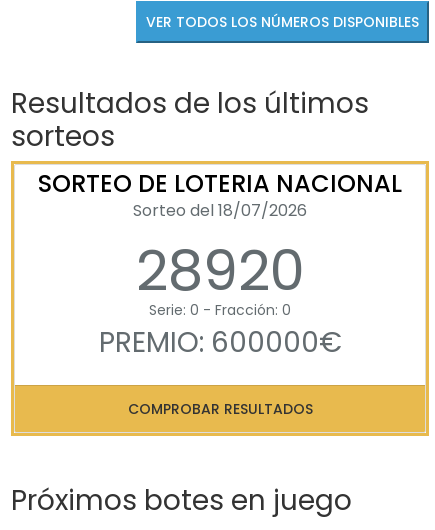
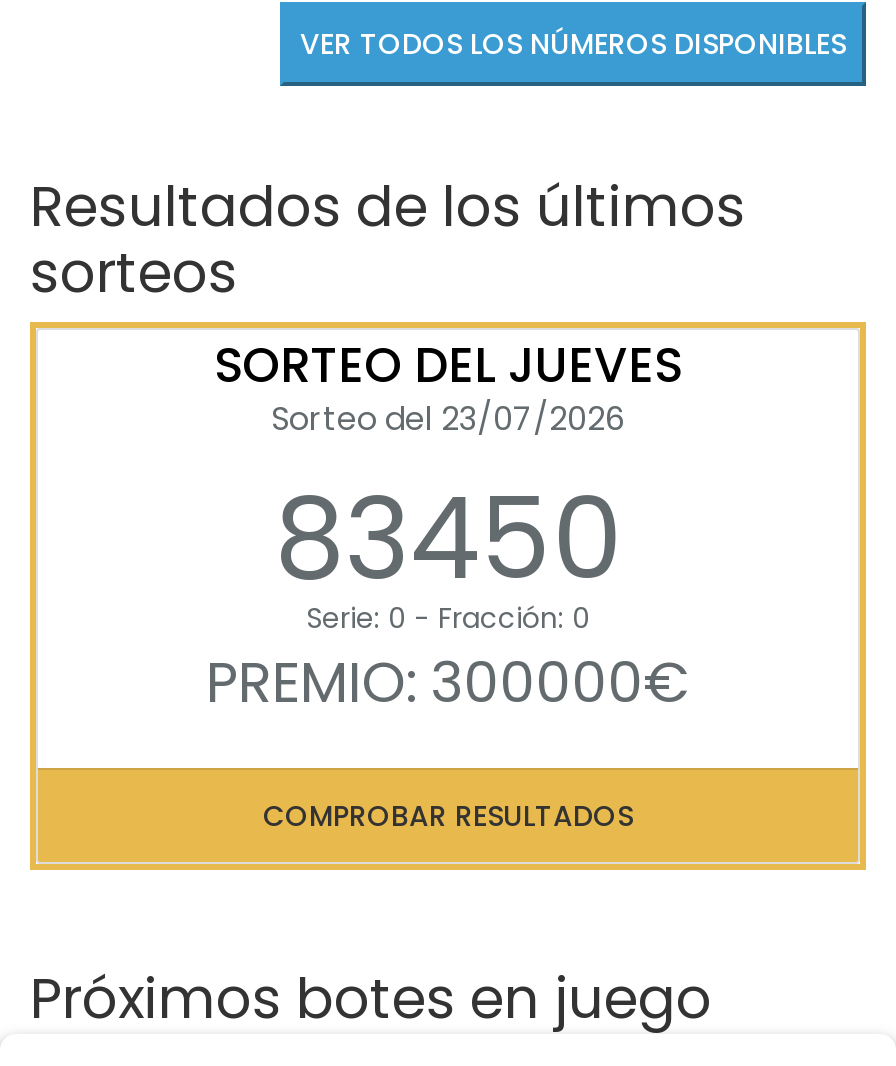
- SORTEO DE LOTERIA NACIONAL
- Sorteo del 18/07/2026
- 28920
+ SORTEO DEL JUEVES
+ Sorteo del 23/07/2026
+ 83450

- PREMIO: 600000€
+ PREMIO: 300000€
